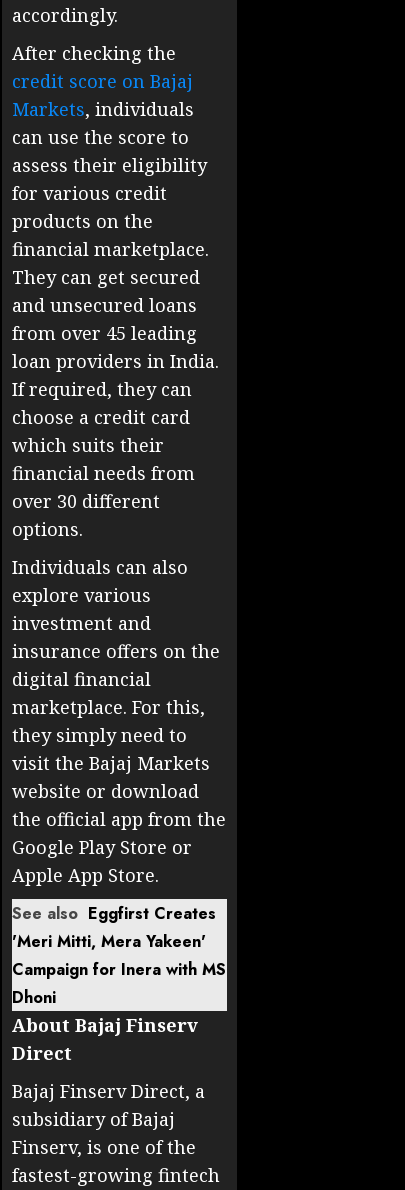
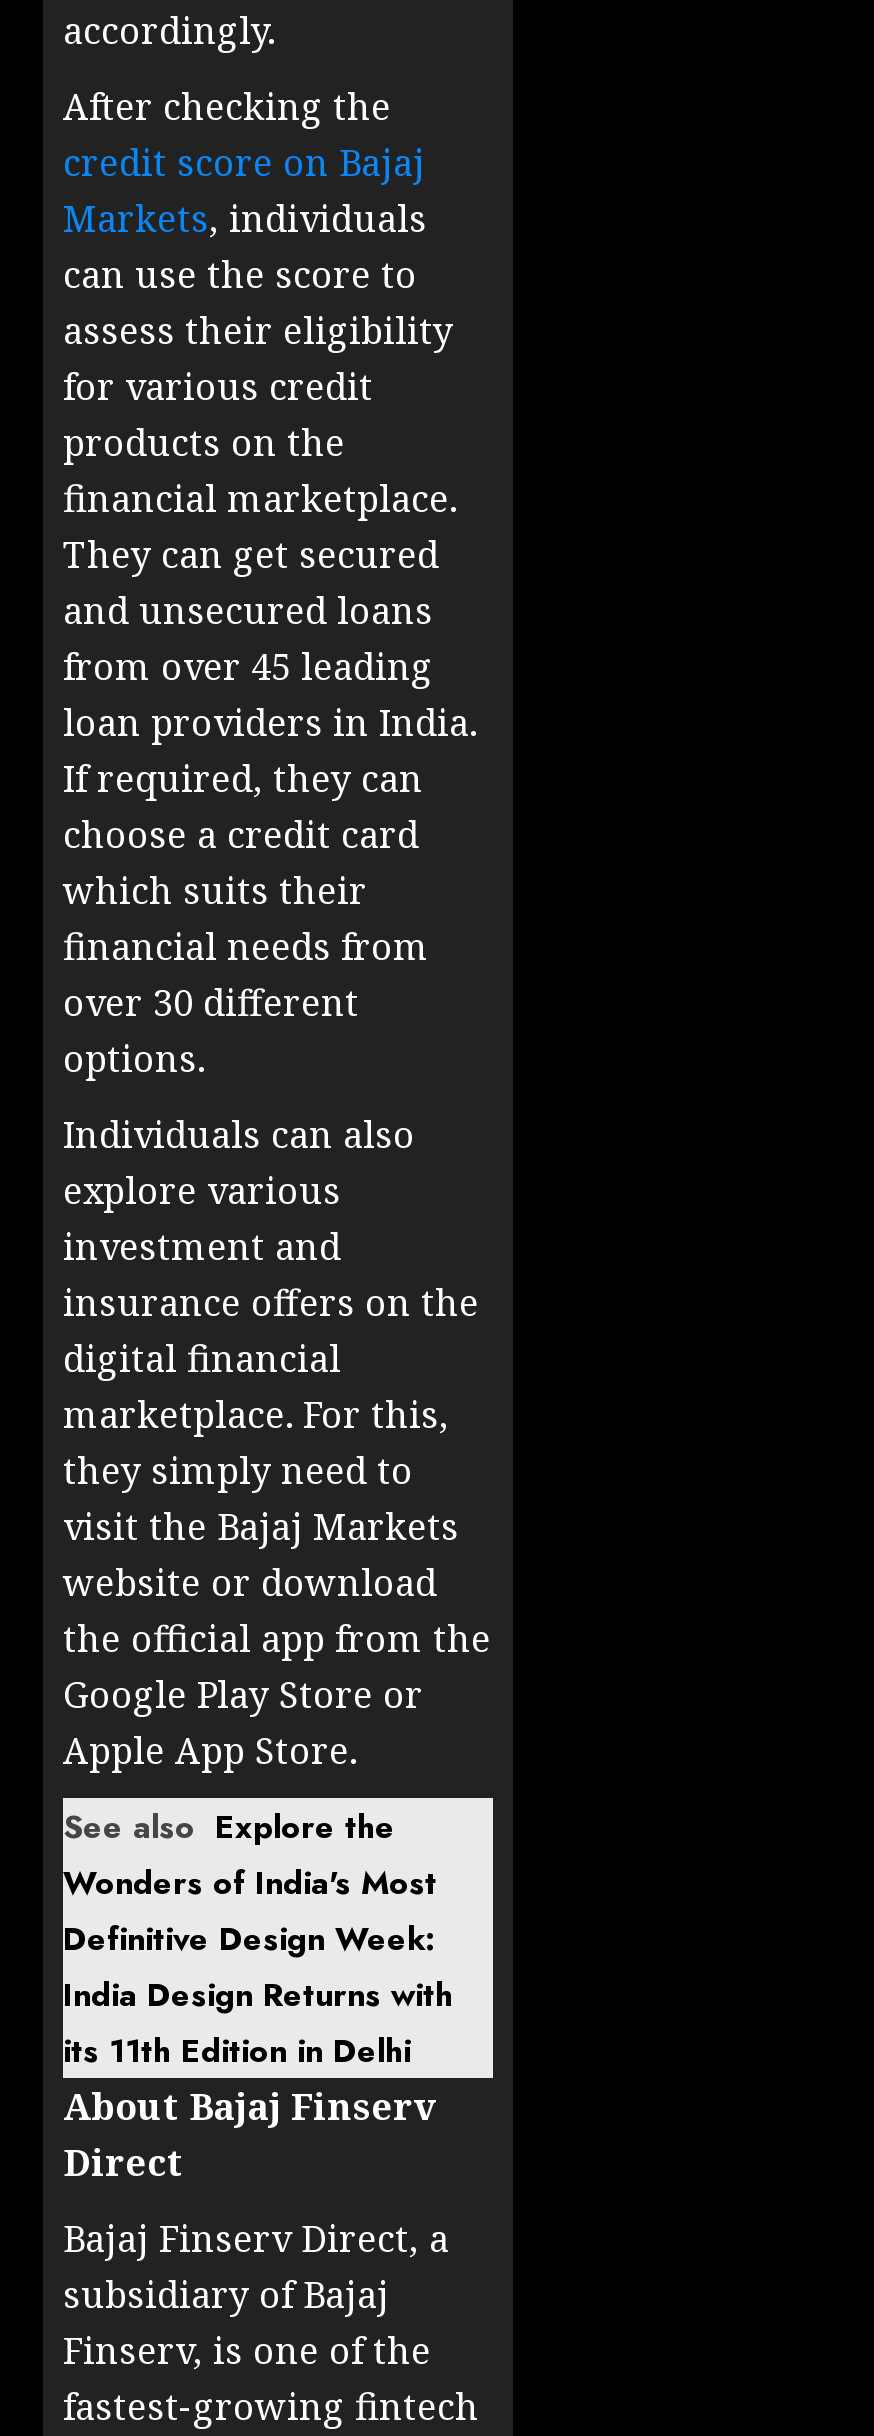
- See also Eggfirst Creates
- 'Meri Mitti, Mera Yakeen'
- Campaign for Inera with MS
- Dhoni
+ See also Explore the
+ Wonders of India's Most
+ Definitive Design Week:
+ India Design Returns with
+ its 11th Edition in Delhi
